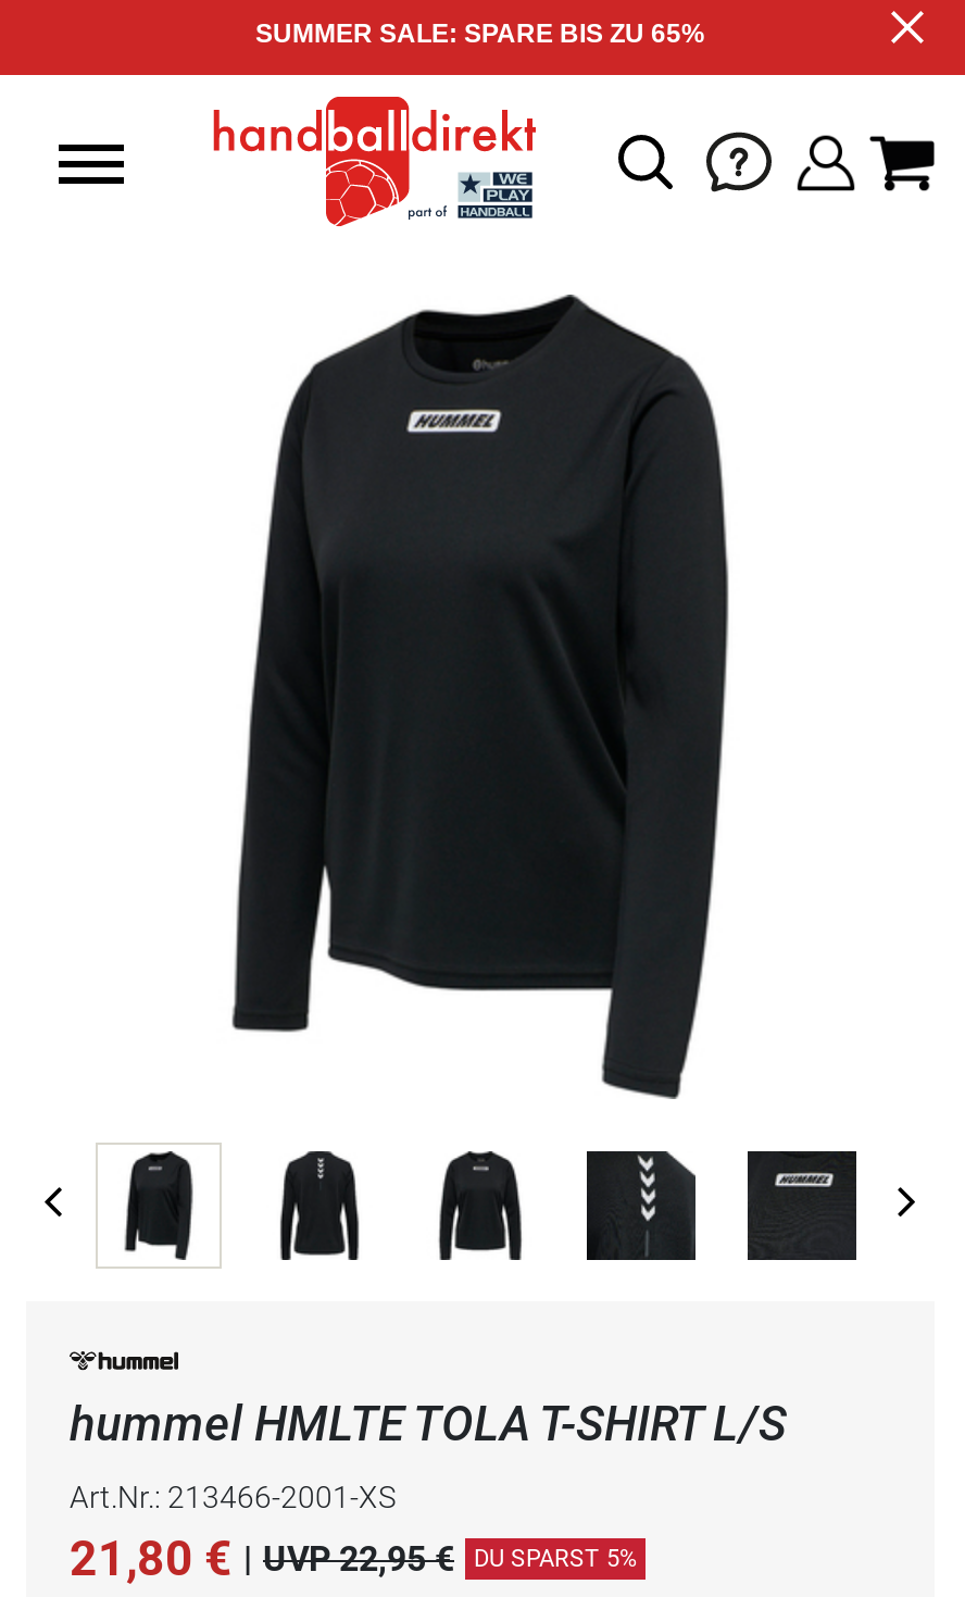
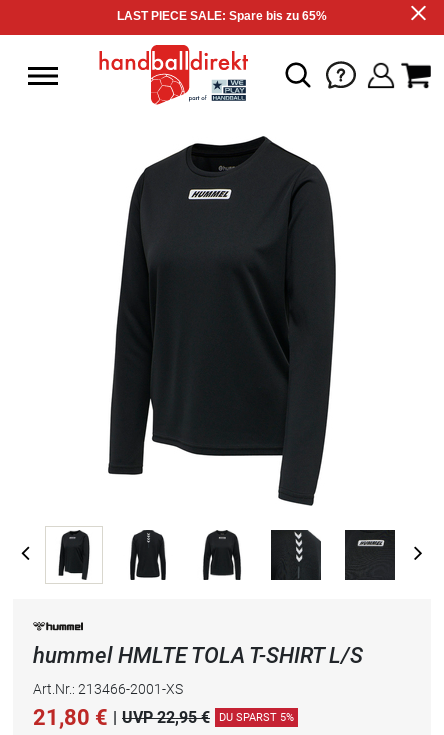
- SUMMER SALE: SPARE BIS ZU 65%
+ LAST PIECE SALE: Spare bis zu 65%
